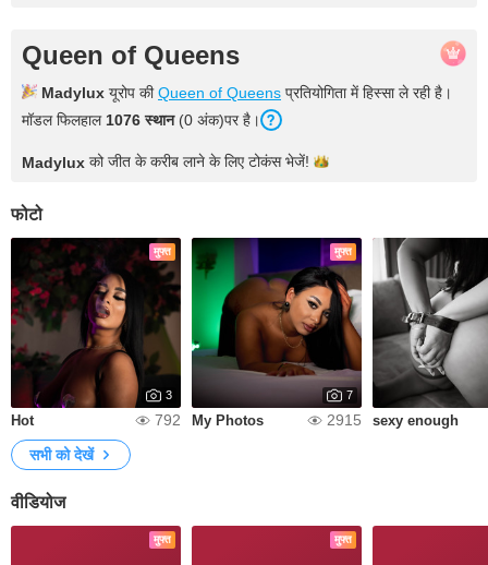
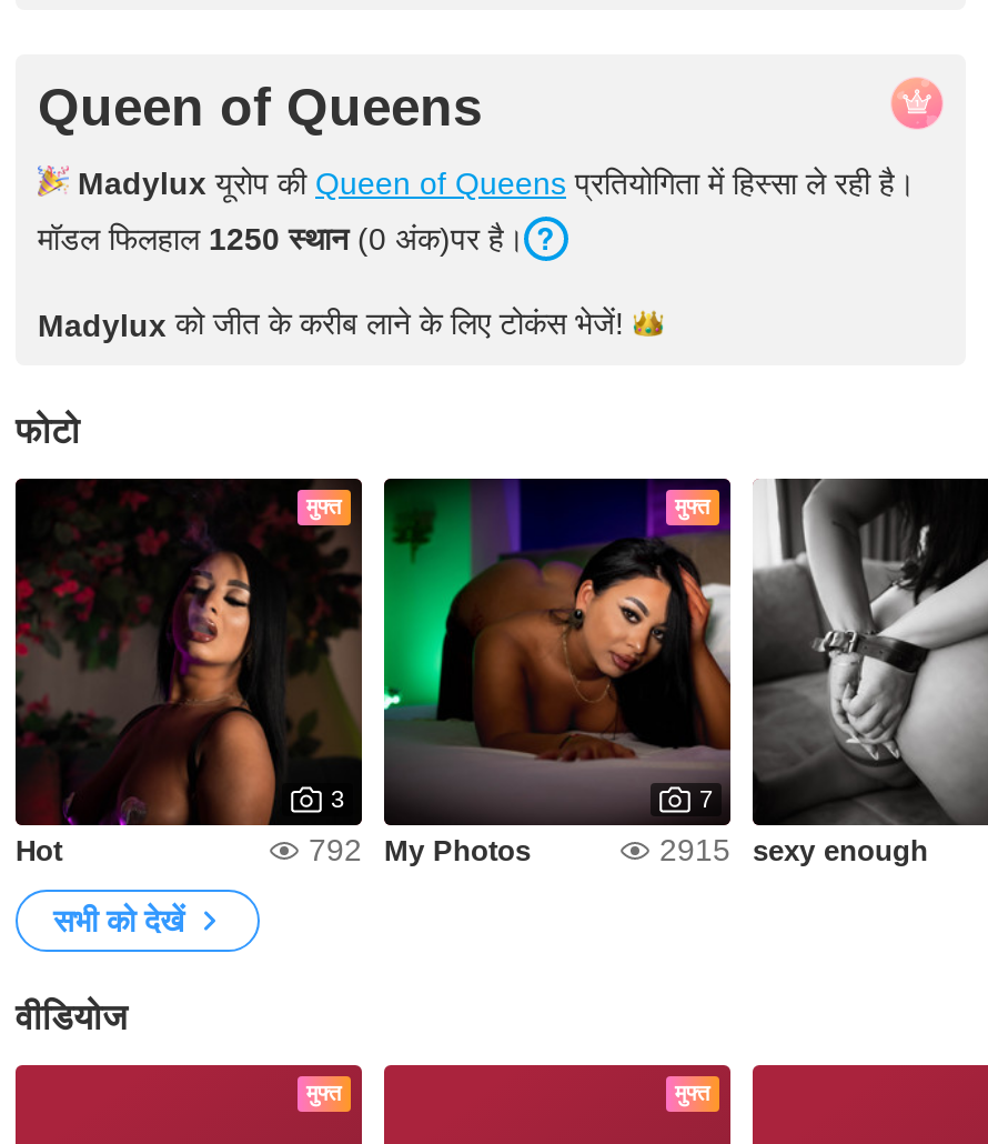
- मॉडल फिलहाल 1076 स्थान (0 अंक)पर है।
+ मॉडल फिलहाल 1250 स्थान (0 अंक)पर है।
